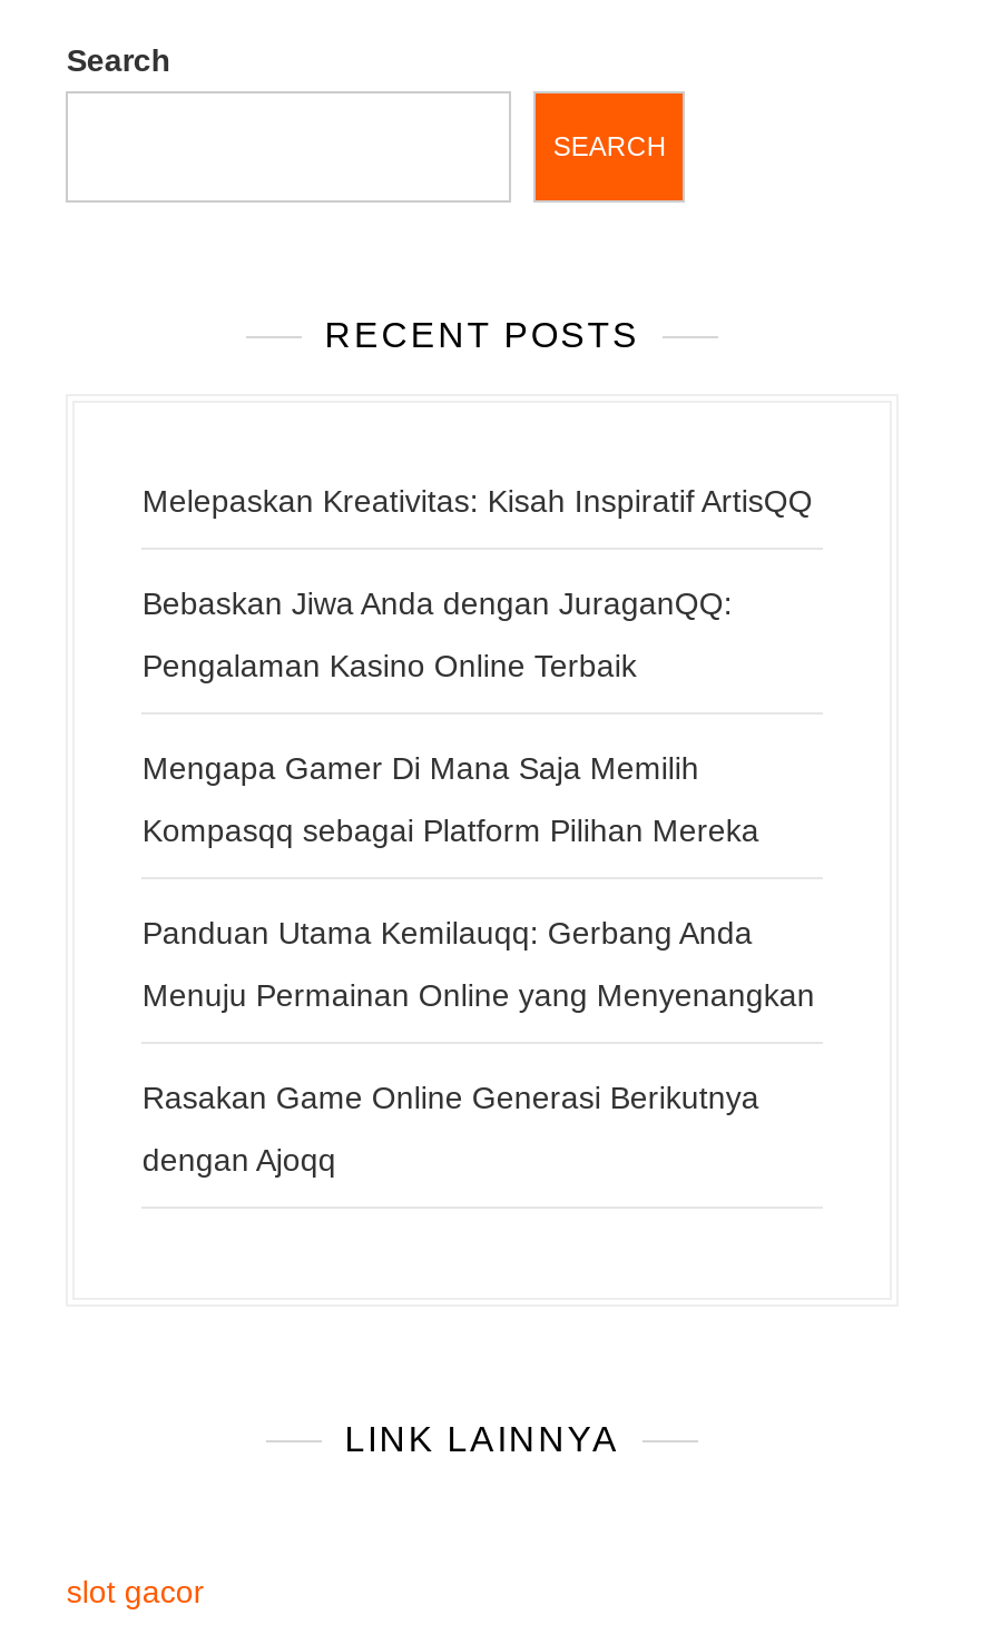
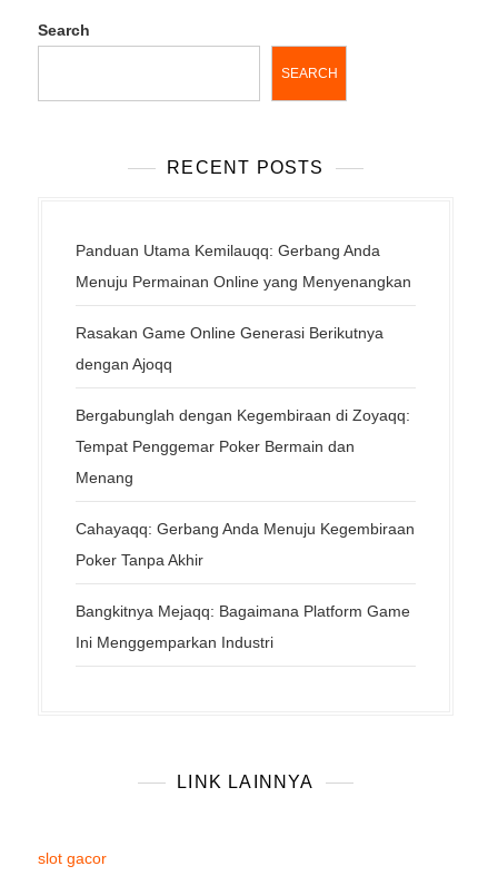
- Melepaskan Kreativitas: Kisah Inspiratif ArtisQQ
- Bebaskan Jiwa Anda dengan JuraganQQ:
- Pengalaman Kasino Online Terbaik
- Mengapa Gamer Di Mana Saja Memilih
- Kompasqq sebagai Platform Pilihan Mereka

moved up: Panduan Utama Kemilauqq: Gerbang Anda | Menuju Permainan Online yang Menyenangkan | Rasakan Game Online Generasi Berikutnya | dengan Ajoqq

+ Bergabunglah dengan Kegembiraan di Zoyaqq:
+ Tempat Penggemar Poker Bermain dan
+ Menang
+ Cahayaqq: Gerbang Anda Menuju Kegembiraan
+ Poker Tanpa Akhir
+ Bangkitnya Mejaqq: Bagaimana Platform Game
+ Ini Menggemparkan Industri
